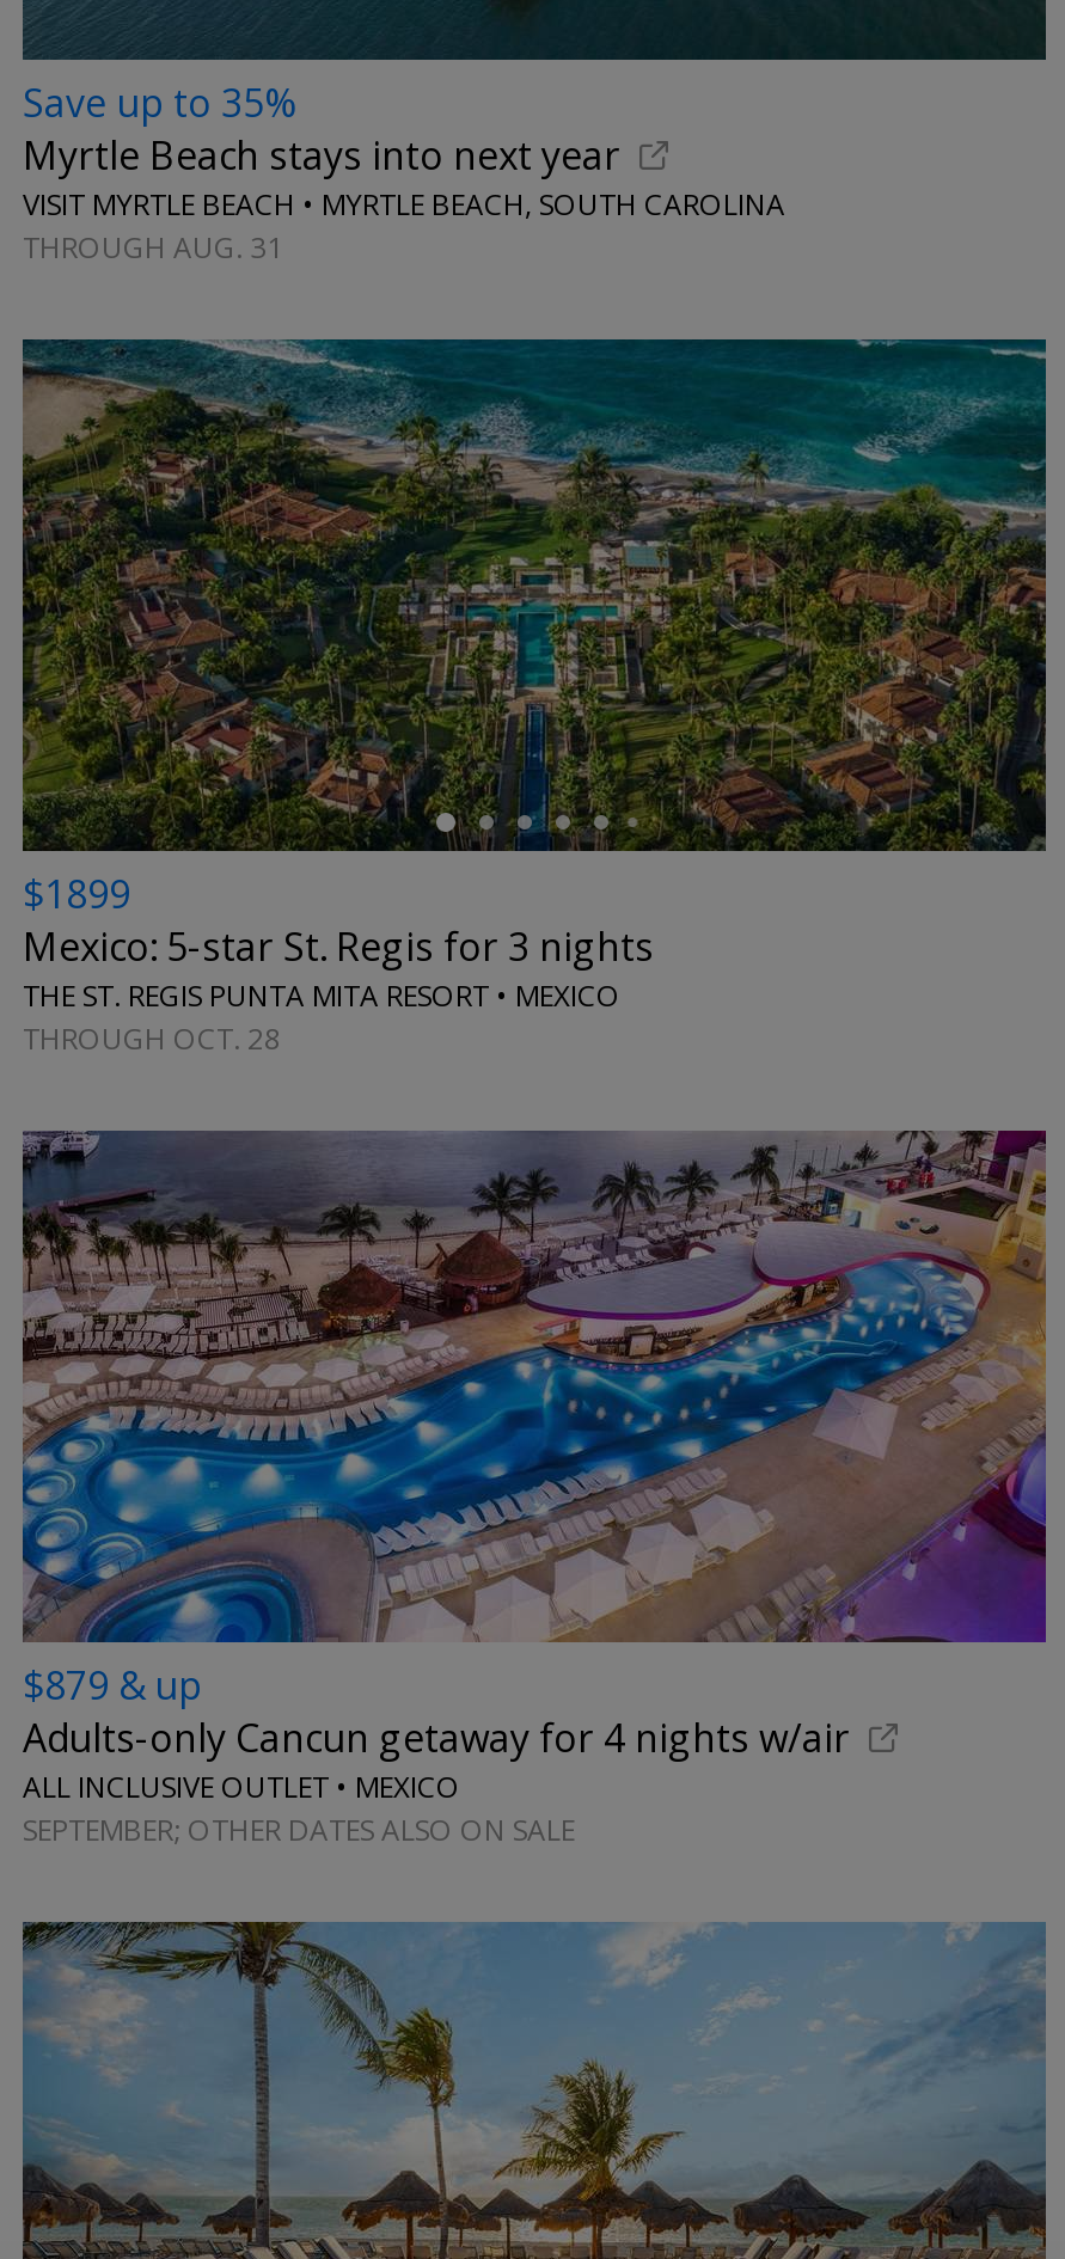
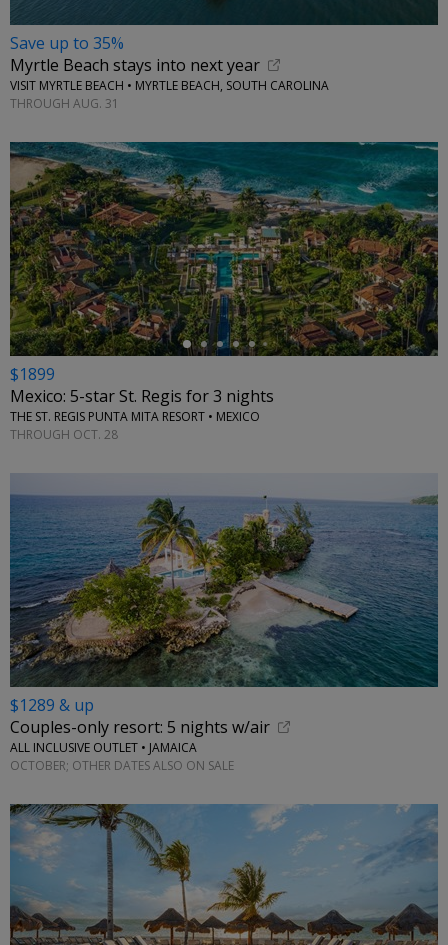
- [image]
- $879 & up
- Adults-only Cancun getaway for 4 nights w/air
- ALL INCLUSIVE OUTLET • MEXICO
- SEPTEMBER; OTHER DATES ALSO ON SALE
+ [image]
+ $1289 & up
+ Couples-only resort: 5 nights w/air
+ ALL INCLUSIVE OUTLET • JAMAICA
+ OCTOBER; OTHER DATES ALSO ON SALE
